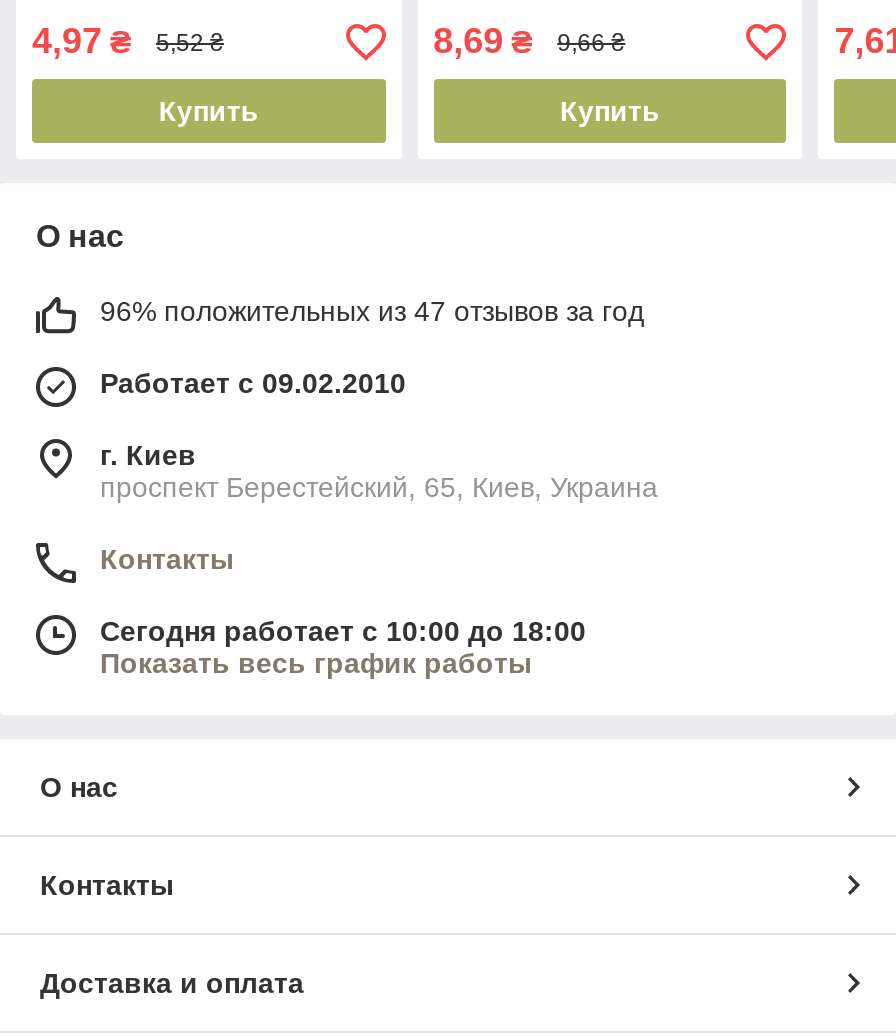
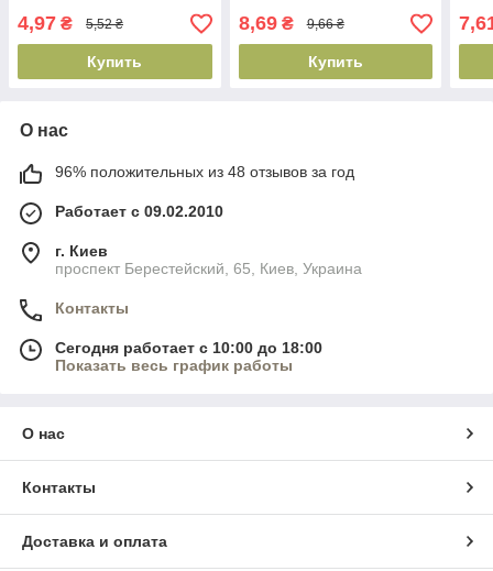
- 96% положительных из 47 отзывов за год
+ 96% положительных из 48 отзывов за год
